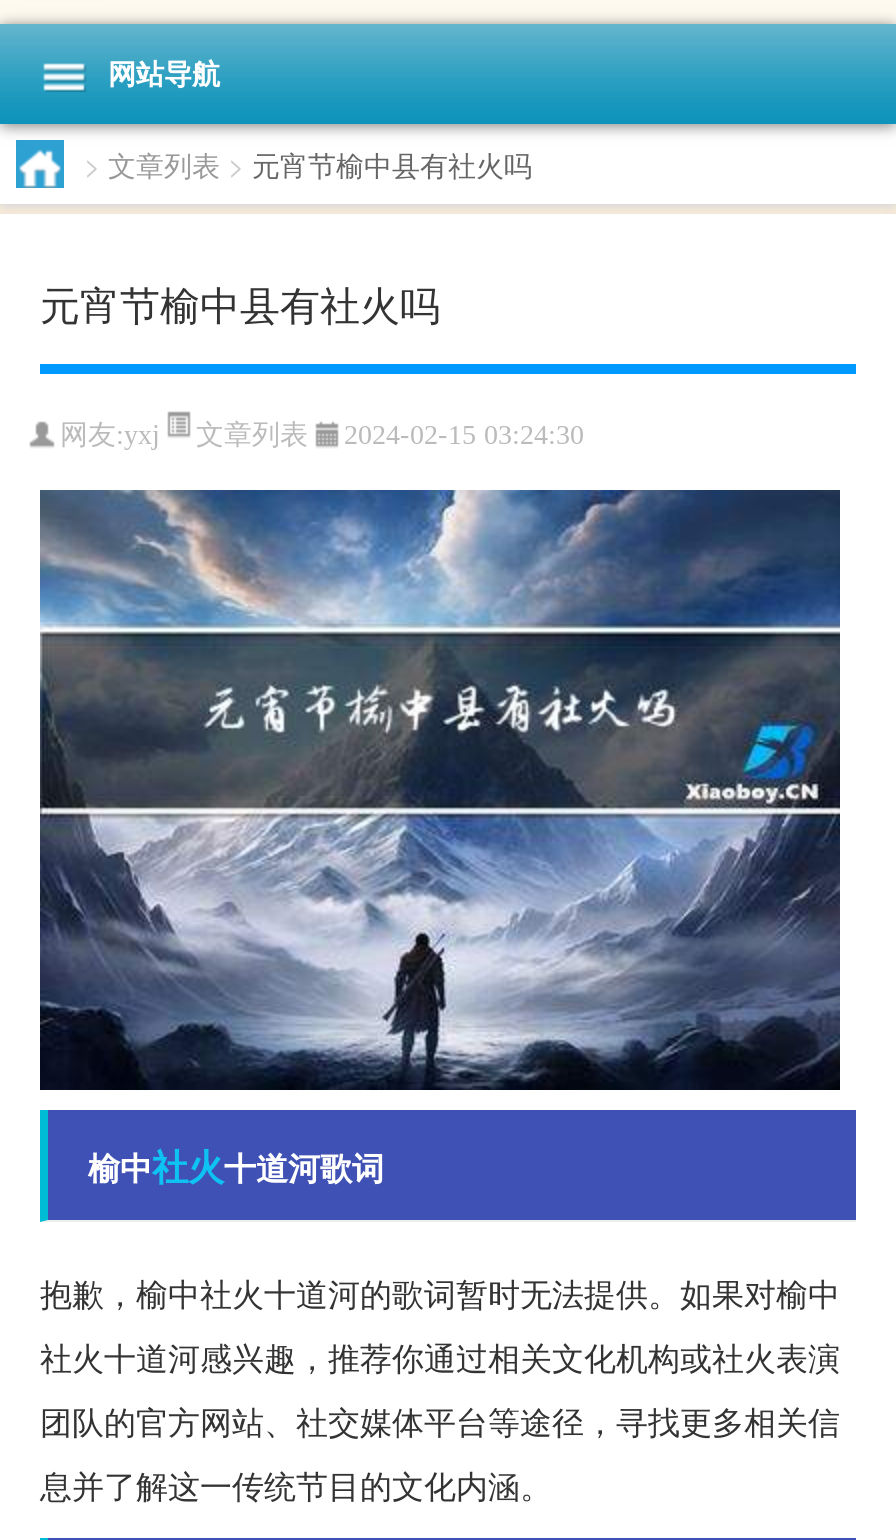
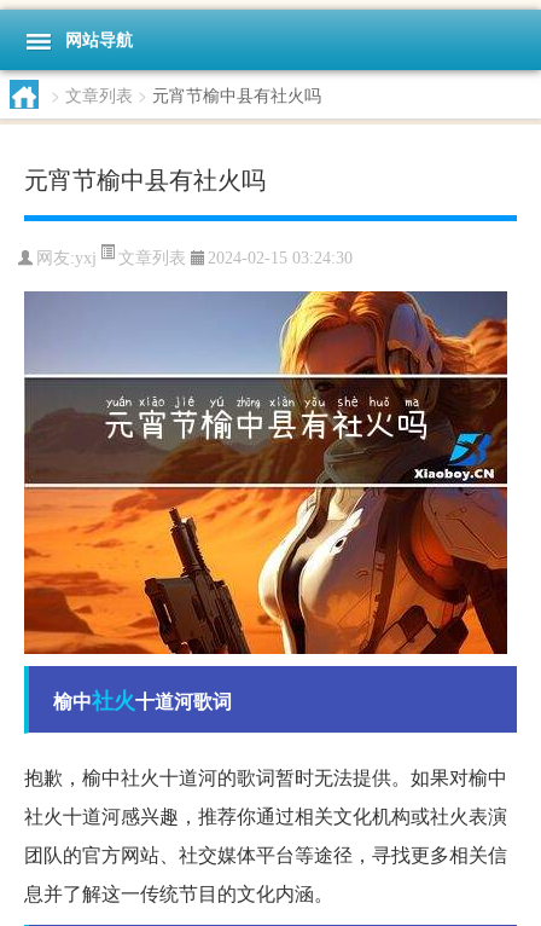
- [image]
+ [image]
